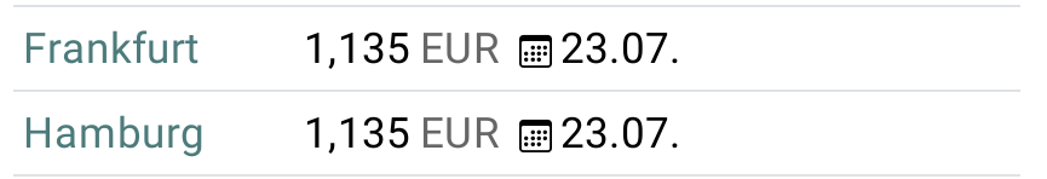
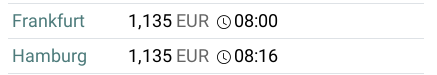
- 1,135 EUR 23.07.
+ 1,135 EUR 08:00

- 1,135 EUR 23.07.
+ 1,135 EUR 08:16
